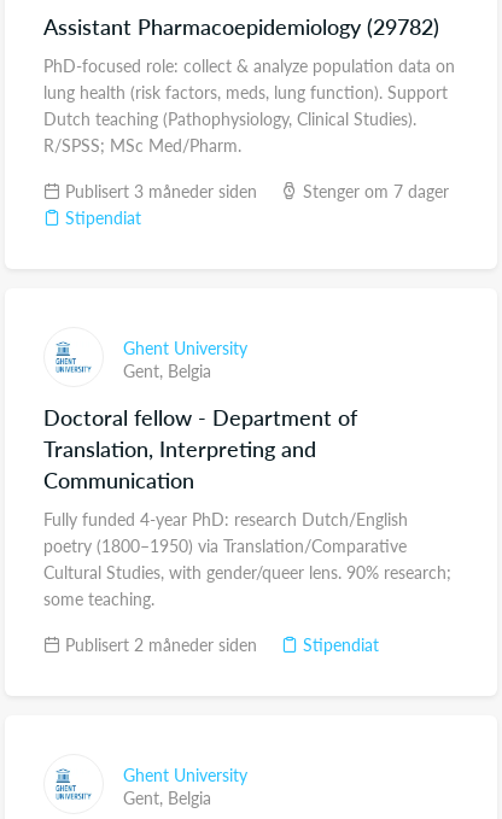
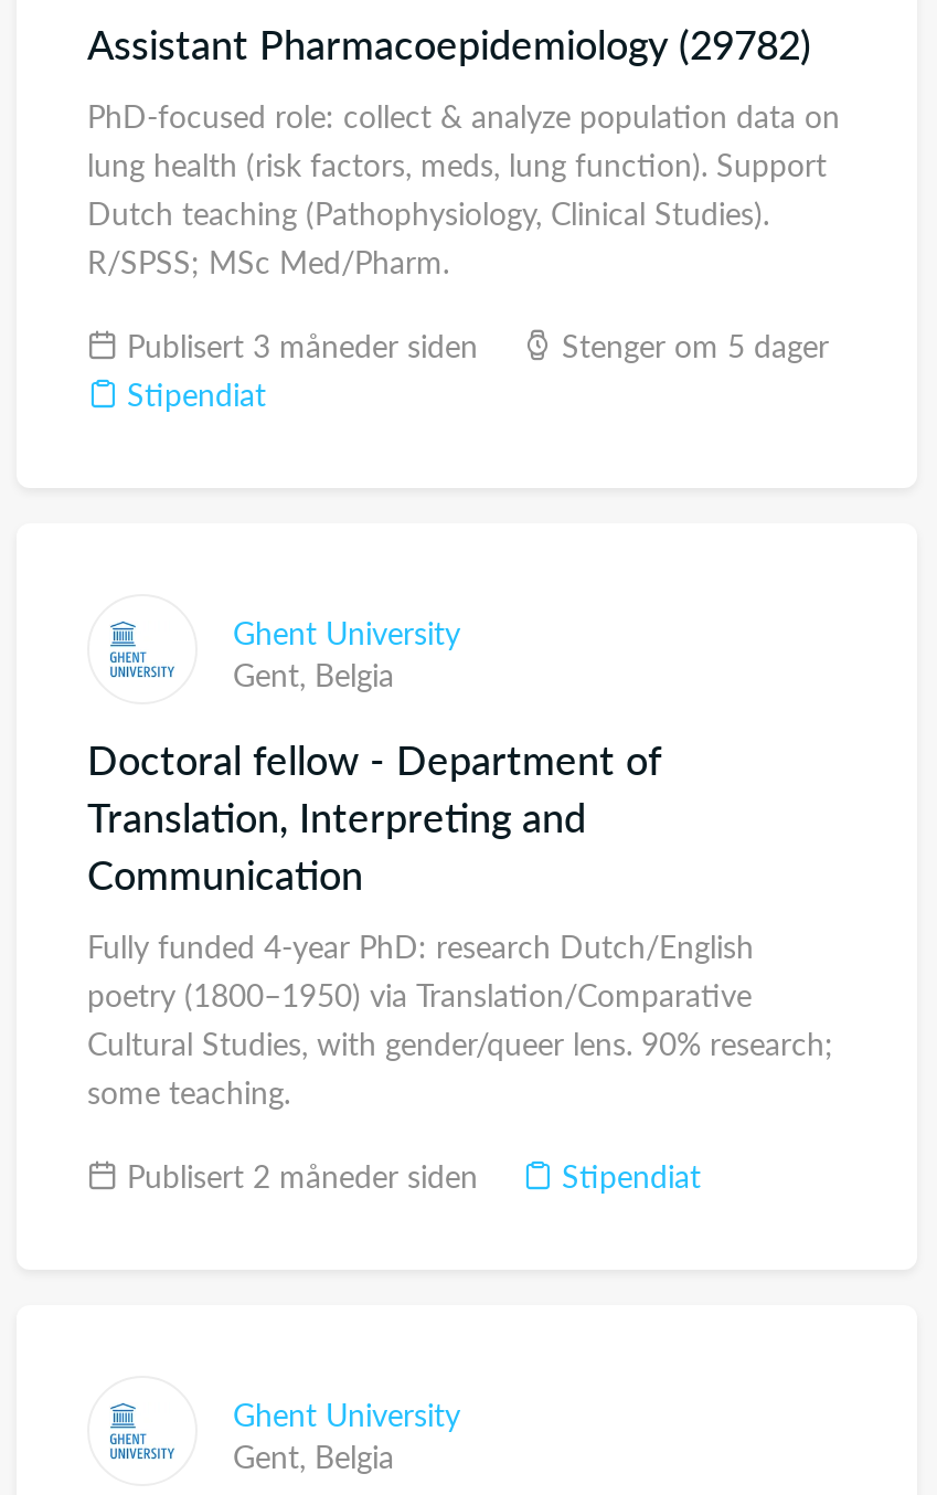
- Stenger om 7 dager
+ Stenger om 5 dager
